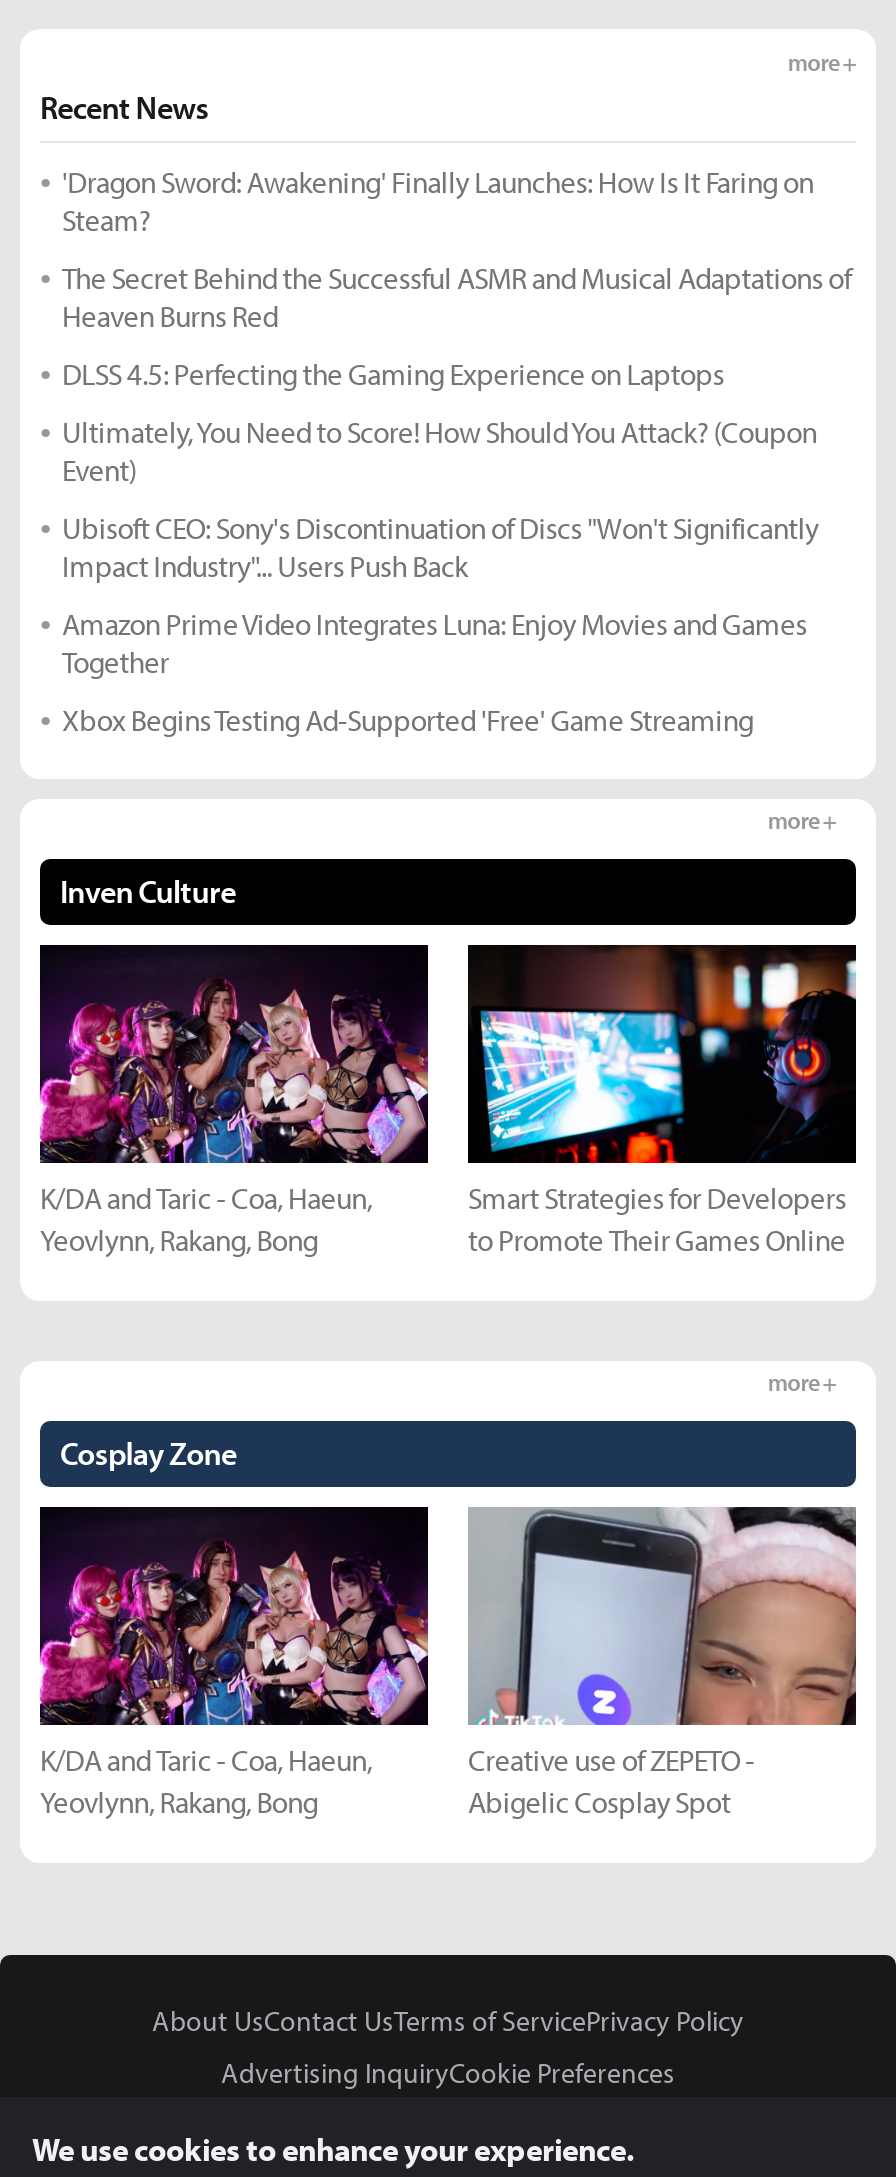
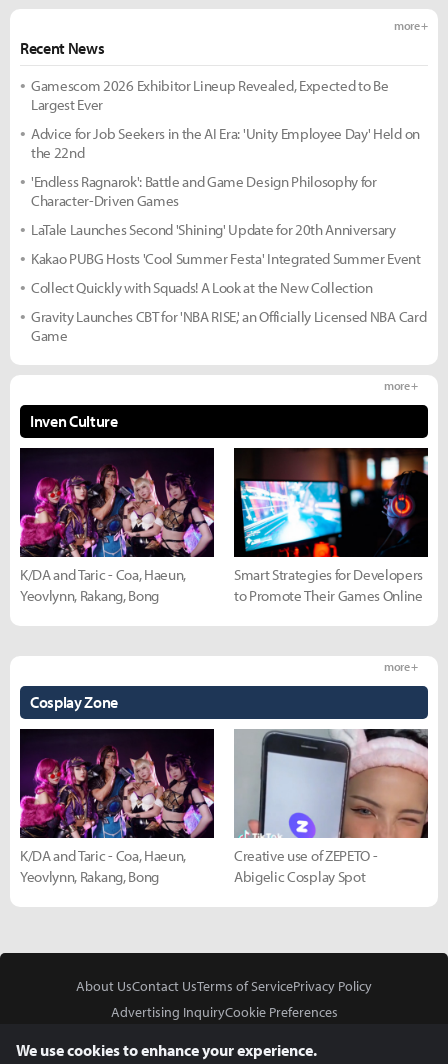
- 'Dragon Sword: Awakening' Finally Launches: How Is It Faring on
- Steam?
+ Gamescom 2026 Exhibitor Lineup Revealed, Expected to Be
+ Largest Ever

- The Secret Behind the Successful ASMR and Musical Adaptations of
- Heaven Burns Red
+ Advice for Job Seekers in the AI Era: 'Unity Employee Day' Held on
+ the 22nd

- DLSS 4.5: Perfecting the Gaming Experience on Laptops
+ 'Endless Ragnarok': Battle and Game Design Philosophy for
+ Character-Driven Games

- Ultimately, You Need to Score! How Should You Attack? (Coupon
- Event)
+ LaTale Launches Second 'Shining' Update for 20th Anniversary

- Ubisoft CEO: Sony's Discontinuation of Discs "Won't Significantly
- Impact Industry"... Users Push Back
+ Kakao PUBG Hosts 'Cool Summer Festa' Integrated Summer Event

- Amazon Prime Video Integrates Luna: Enjoy Movies and Games
- Together
+ Collect Quickly with Squads! A Look at the New Collection

- Xbox Begins Testing Ad-Supported 'Free' Game Streaming
+ Gravity Launches CBT for 'NBA RISE,' an Officially Licensed NBA Card
+ Game
